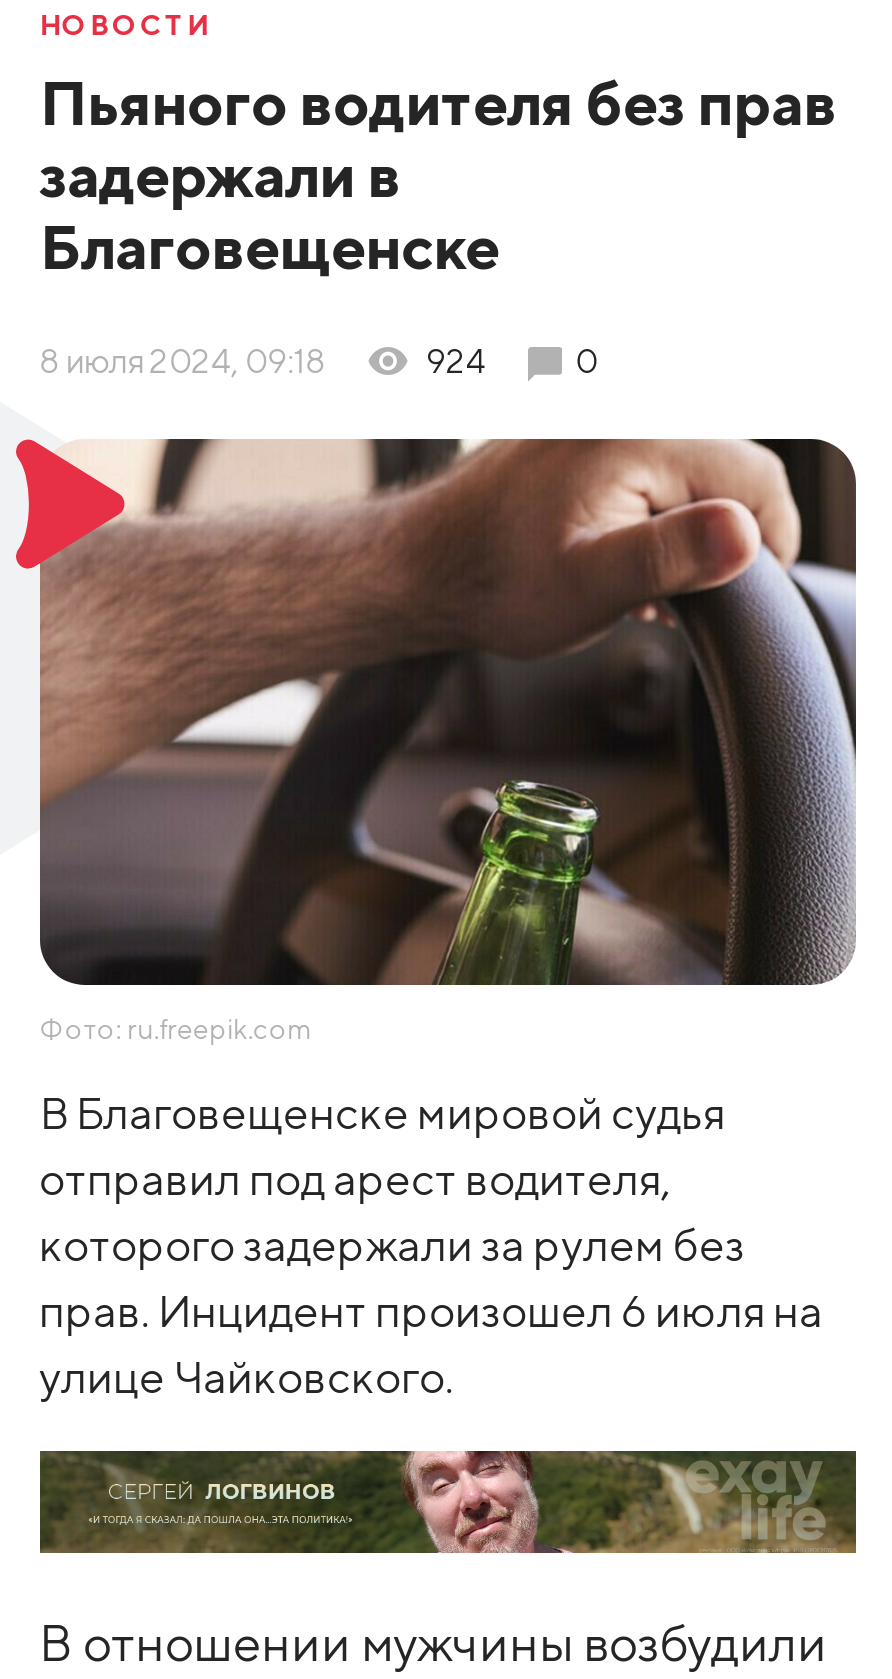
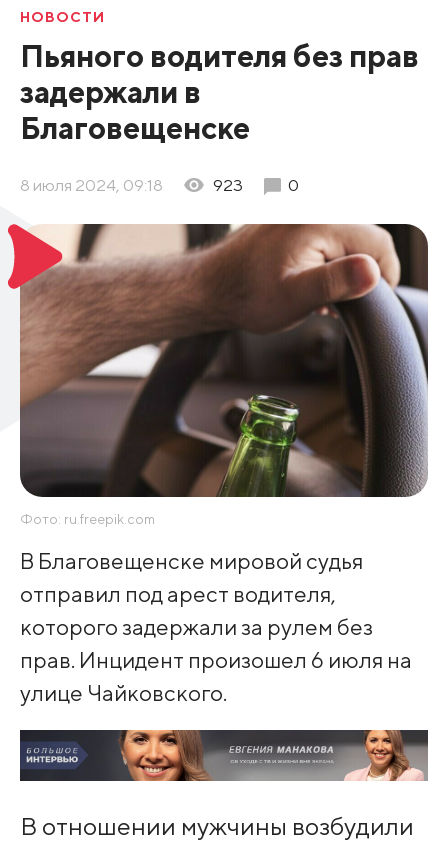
- 924
+ 923

- [image]
+ [image]
